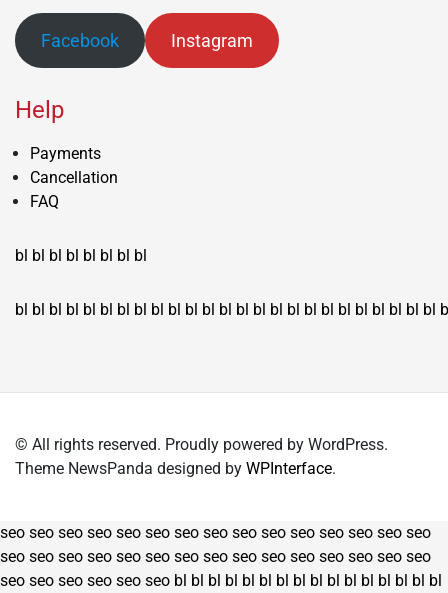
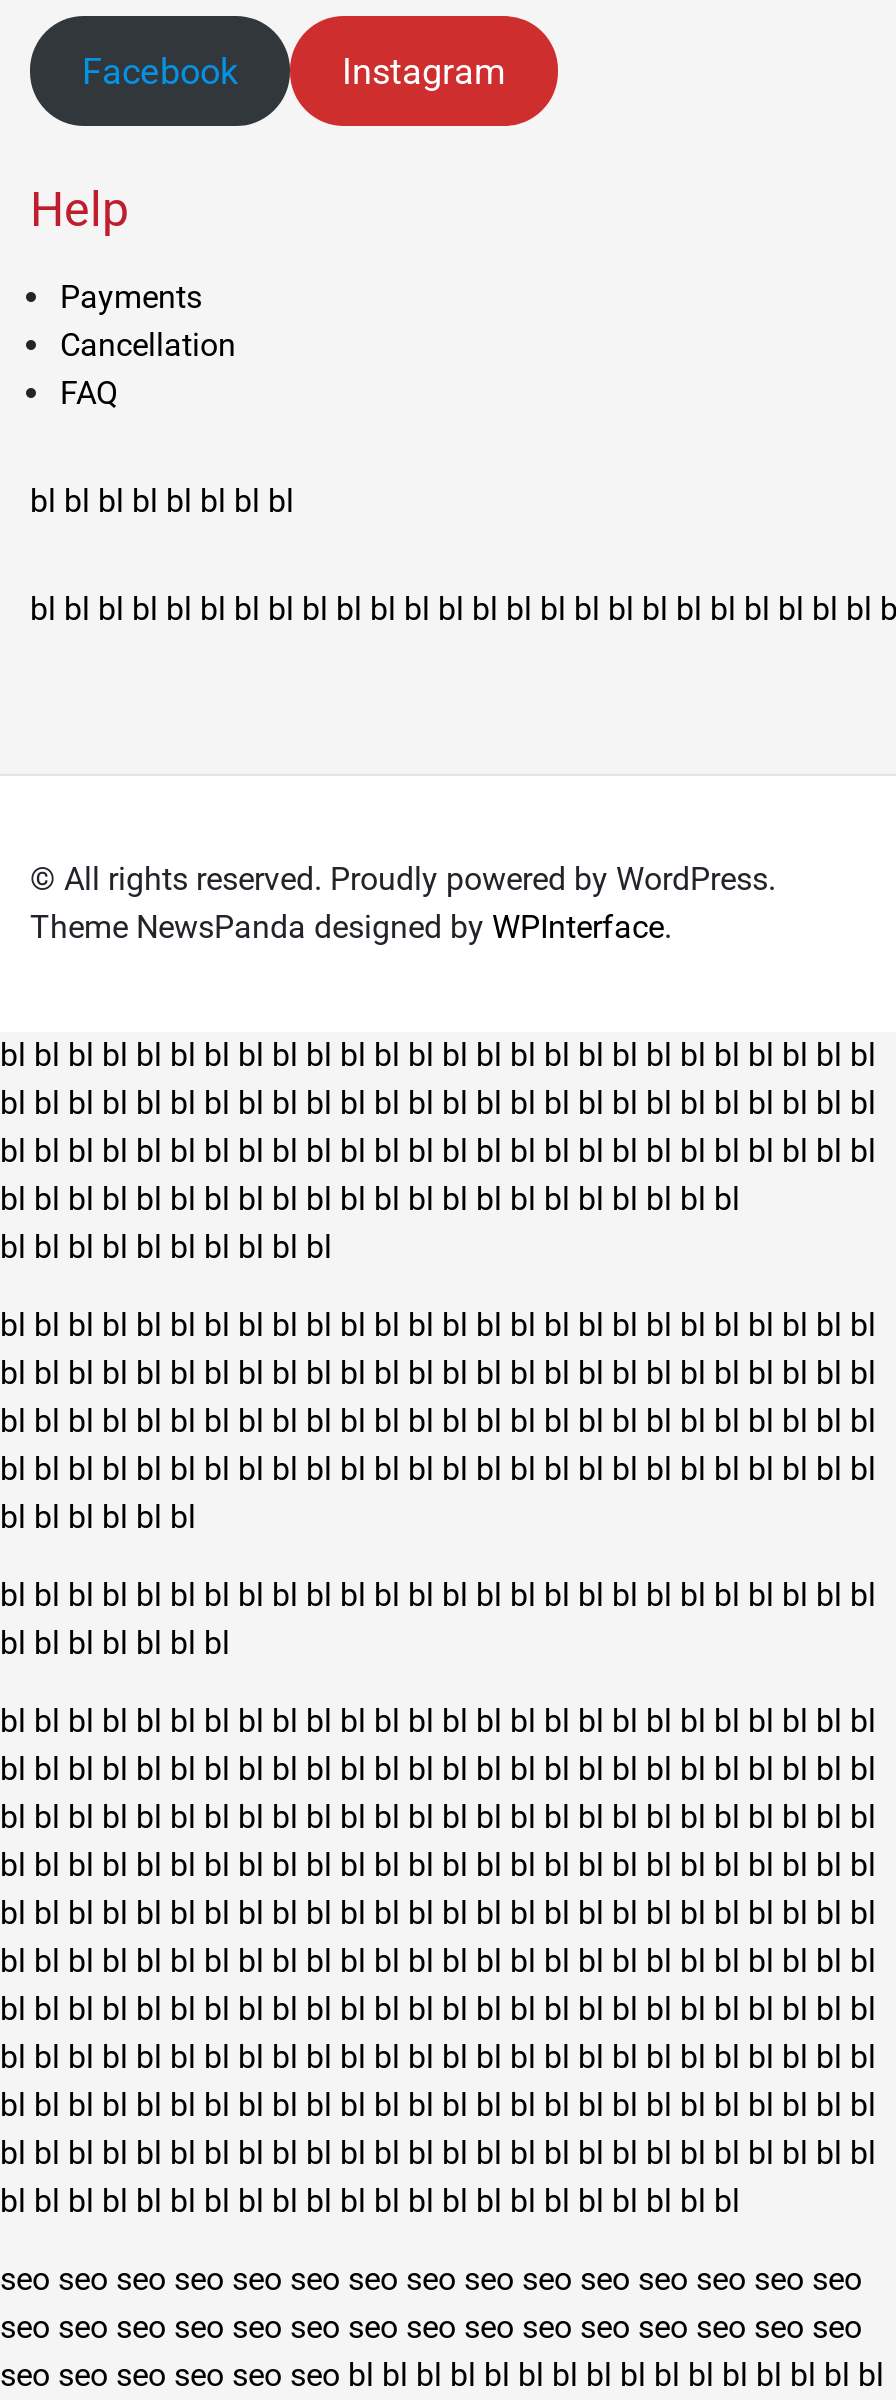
+ bl bl bl bl bl bl bl bl bl bl bl bl bl bl bl bl bl bl bl bl bl bl bl bl bl bl
+ bl bl bl bl bl bl bl bl bl bl bl bl bl bl bl bl bl bl bl bl bl bl bl bl bl bl
+ bl bl bl bl bl bl bl bl bl bl bl bl bl bl bl bl bl bl bl bl bl bl bl bl bl bl
+ bl bl bl bl bl bl bl bl bl bl bl bl bl bl bl bl bl bl bl bl bl bl
+ bl bl bl bl bl bl bl bl bl bl
+ bl bl bl bl bl bl bl bl bl bl bl bl bl bl bl bl bl bl bl bl bl bl bl bl bl bl
+ bl bl bl bl bl bl bl bl bl bl bl bl bl bl bl bl bl bl bl bl bl bl bl bl bl bl
+ bl bl bl bl bl bl bl bl bl bl bl bl bl bl bl bl bl bl bl bl bl bl bl bl bl bl
+ bl bl bl bl bl bl bl bl bl bl bl bl bl bl bl bl bl bl bl bl bl bl bl bl bl bl
+ bl bl bl bl bl bl
+ bl bl bl bl bl bl bl bl bl bl bl bl bl bl bl bl bl bl bl bl bl bl bl bl bl bl
+ bl bl bl bl bl bl bl
+ bl bl bl bl bl bl bl bl bl bl bl bl bl bl bl bl bl bl bl bl bl bl bl bl bl bl
+ bl bl bl bl bl bl bl bl bl bl bl bl bl bl bl bl bl bl bl bl bl bl bl bl bl bl
+ bl bl bl bl bl bl bl bl bl bl bl bl bl bl bl bl bl bl bl bl bl bl bl bl bl bl
+ bl bl bl bl bl bl bl bl bl bl bl bl bl bl bl bl bl bl bl bl bl bl bl bl bl bl
+ bl bl bl bl bl bl bl bl bl bl bl bl bl bl bl bl bl bl bl bl bl bl bl bl bl bl
+ bl bl bl bl bl bl bl bl bl bl bl bl bl bl bl bl bl bl bl bl bl bl bl bl bl bl
+ bl bl bl bl bl bl bl bl bl bl bl bl bl bl bl bl bl bl bl bl bl bl bl bl bl bl
+ bl bl bl bl bl bl bl bl bl bl bl bl bl bl bl bl bl bl bl bl bl bl bl bl bl bl
+ bl bl bl bl bl bl bl bl bl bl bl bl bl bl bl bl bl bl bl bl bl bl bl bl bl bl
+ bl bl bl bl bl bl bl bl bl bl bl bl bl bl bl bl bl bl bl bl bl bl bl bl bl bl
+ bl bl bl bl bl bl bl bl bl bl bl bl bl bl bl bl bl bl bl bl bl bl
